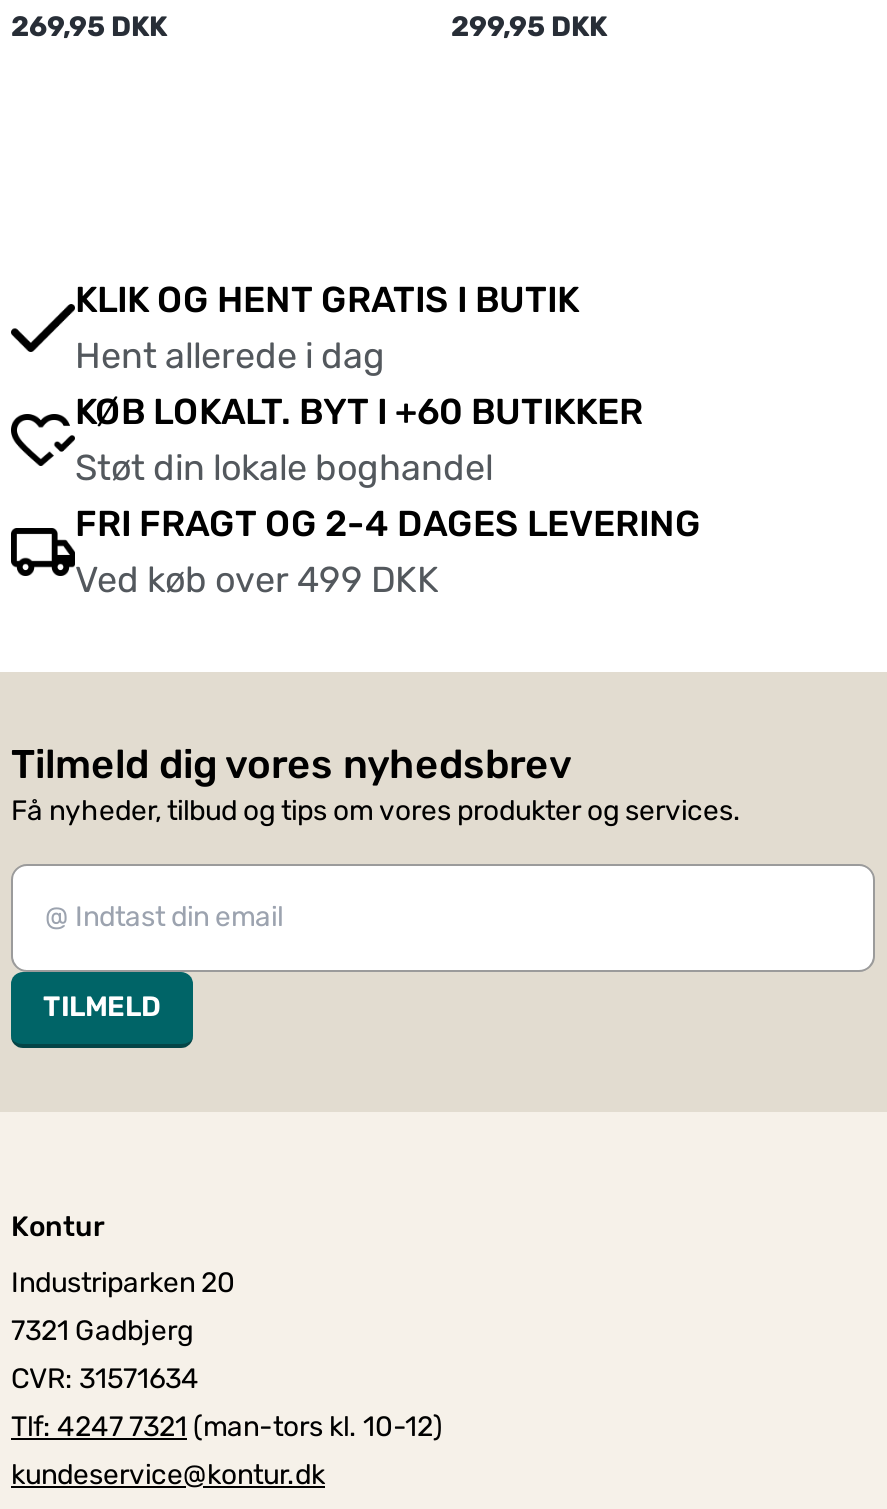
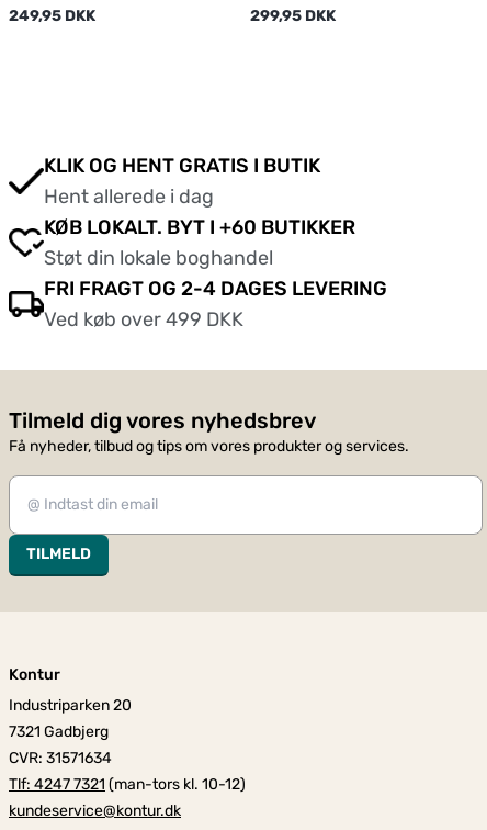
- 269,95 DKK
+ 249,95 DKK
